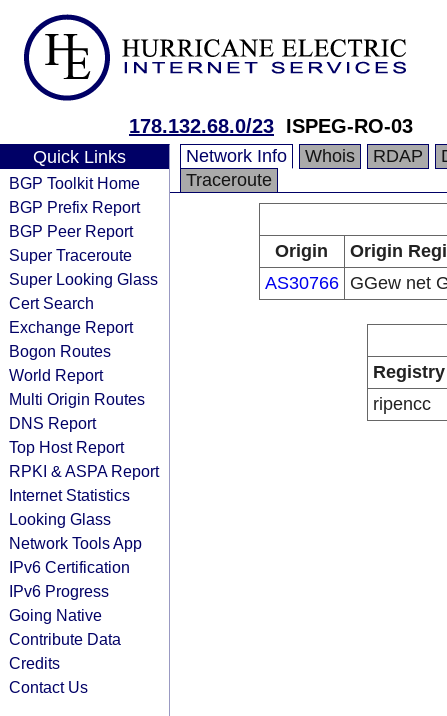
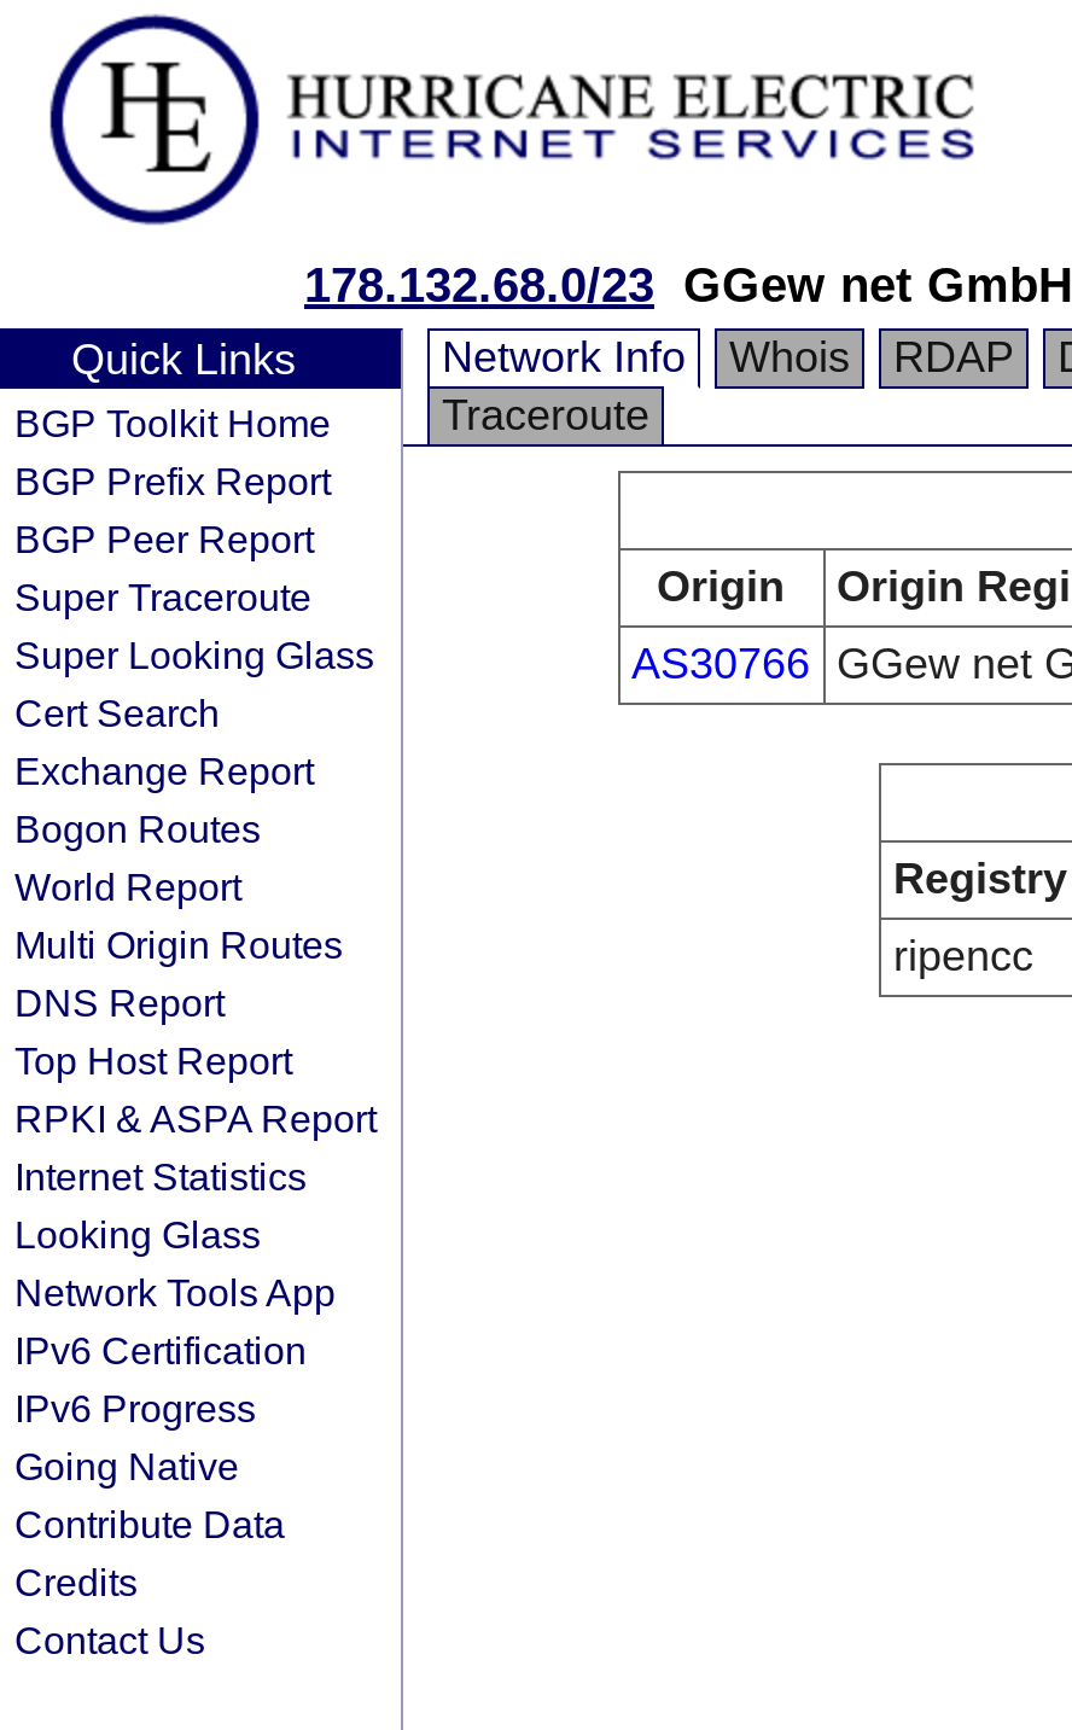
- 178.132.68.0/23 ISPEG-RO-03
+ 178.132.68.0/23 GGew net GmbH
